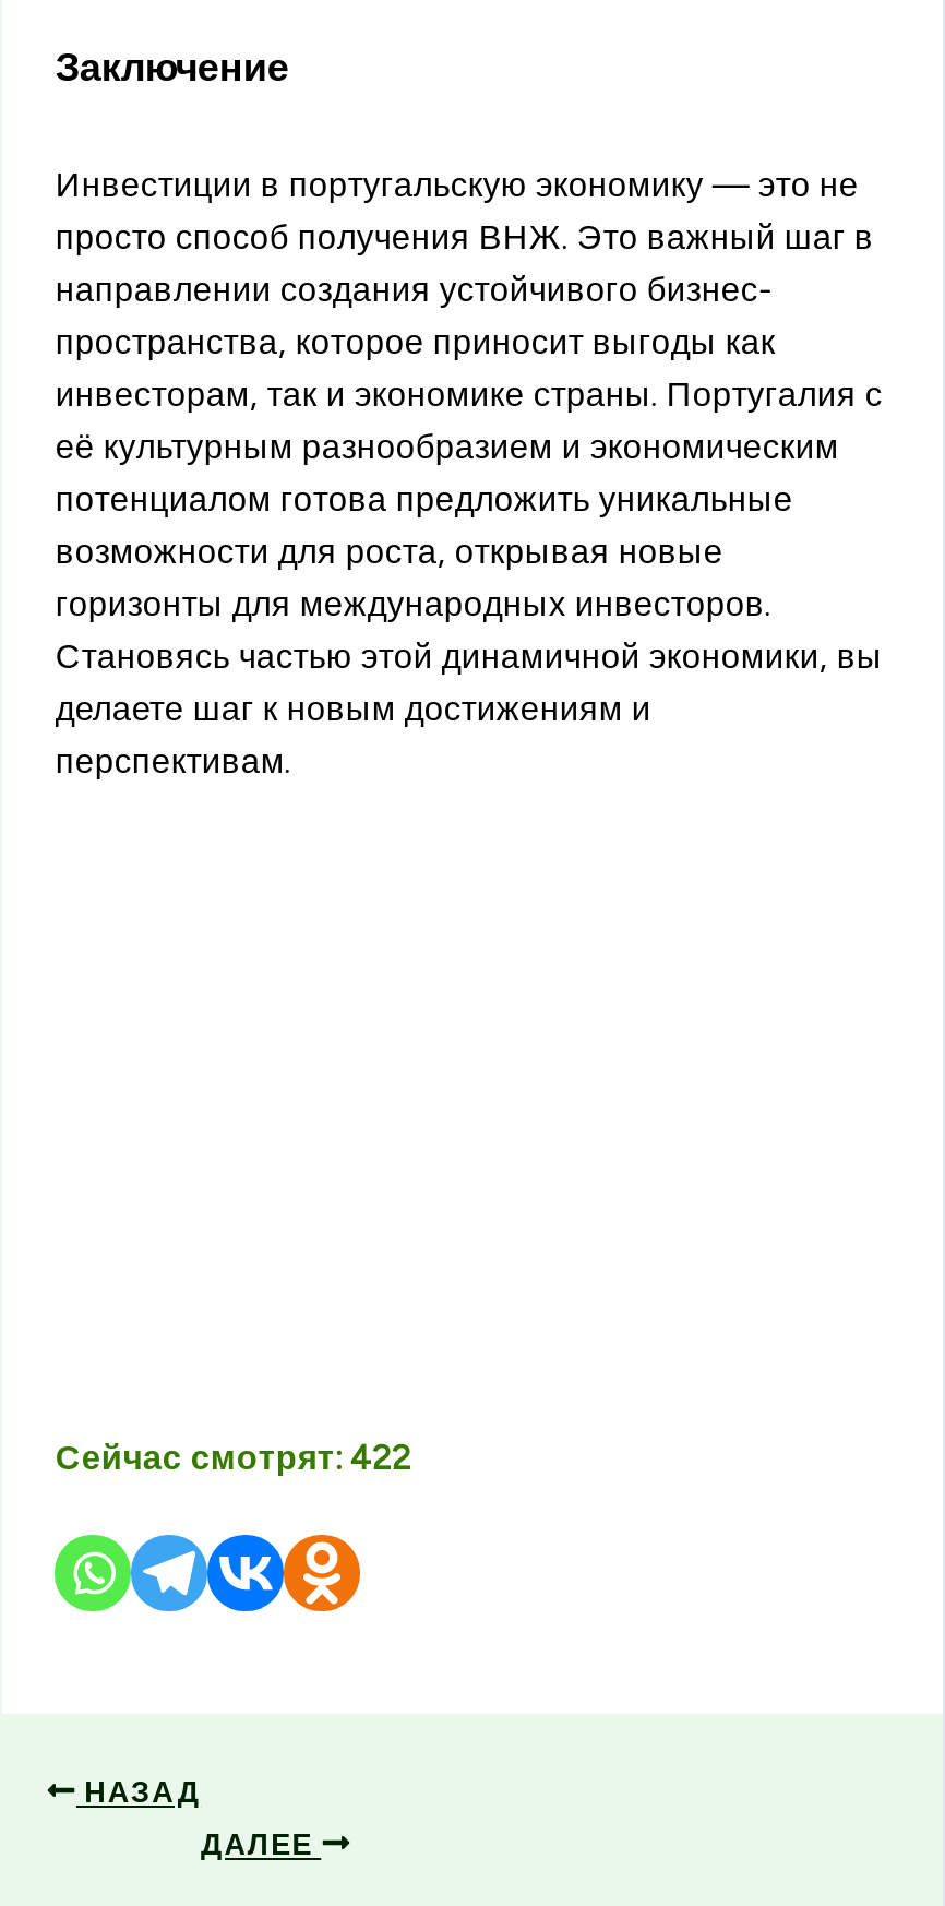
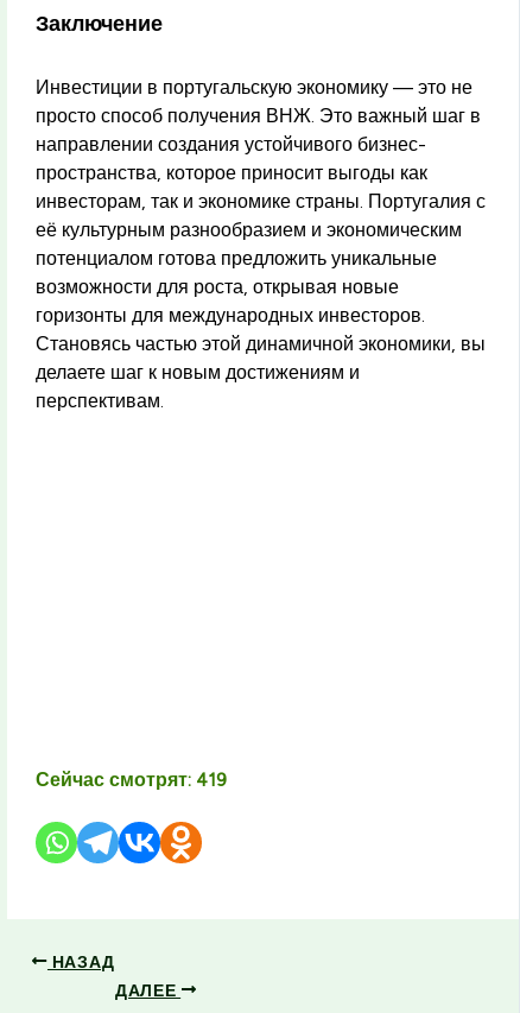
- Сейчас смотрят: 422
+ Сейчас смотрят: 419
